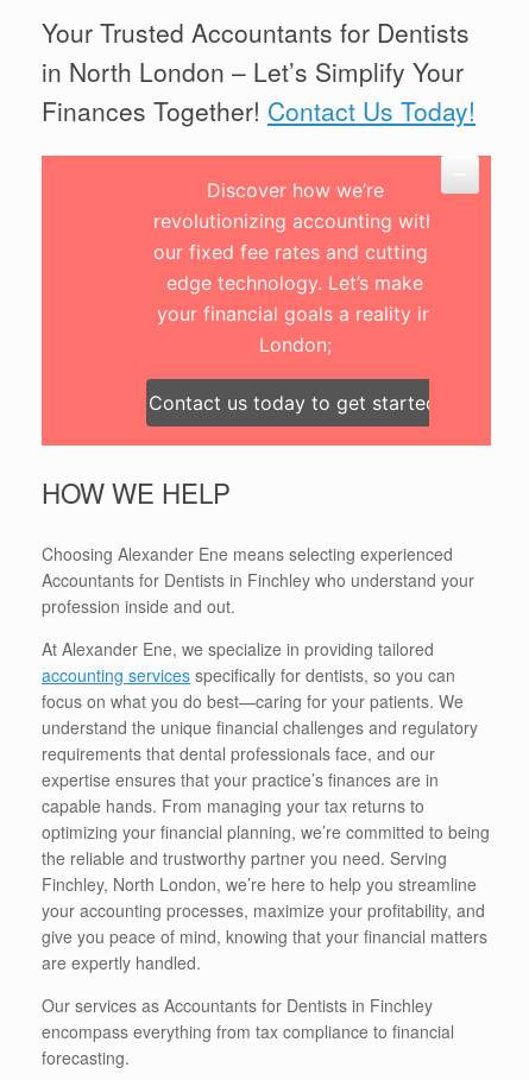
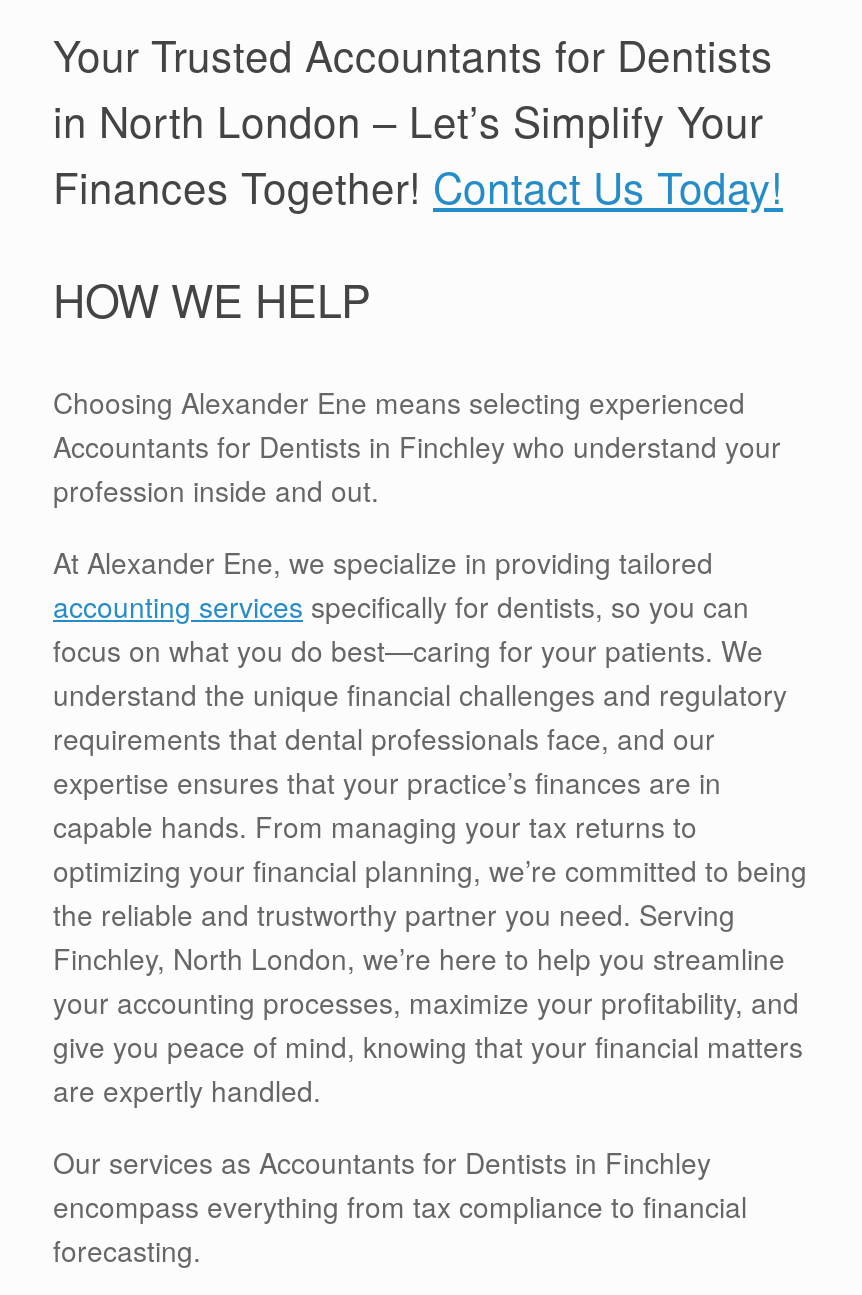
- [image]
- Discover how we’re
- revolutionizing accounting with
- our fixed fee rates and cutting-
- edge technology. Let’s make
- your financial goals a reality in
- London;
- Contact us today to get started!
